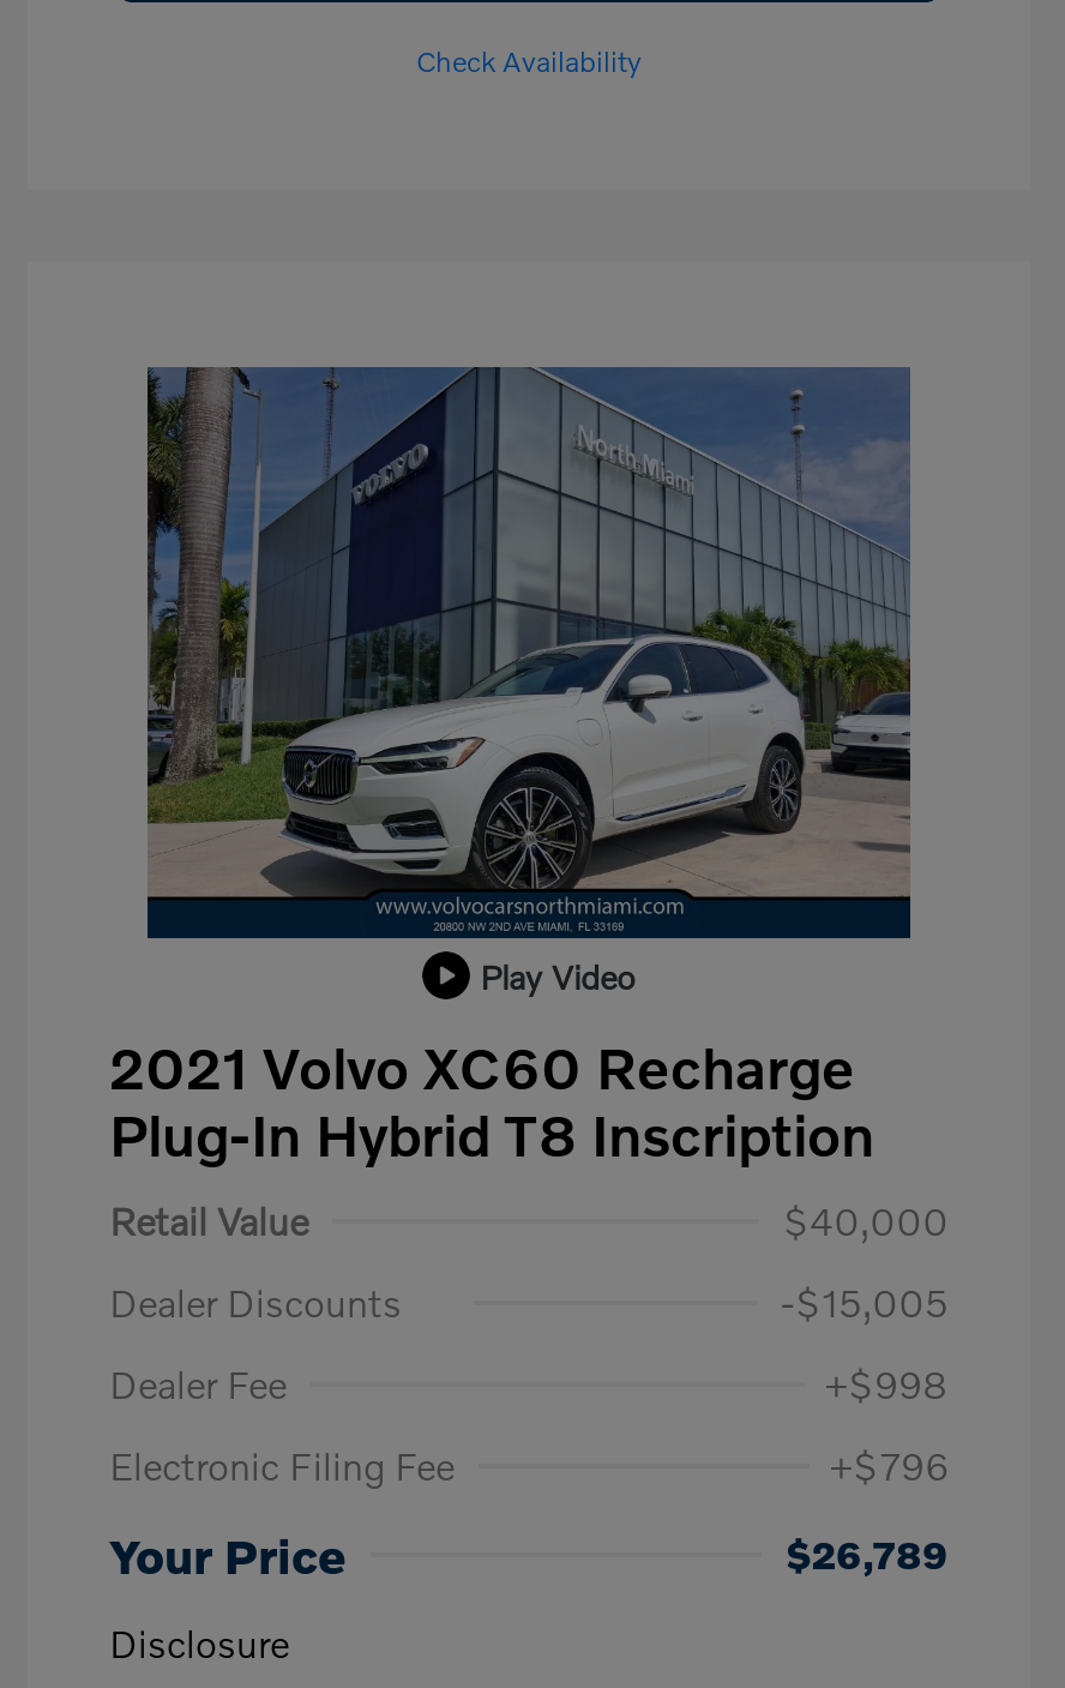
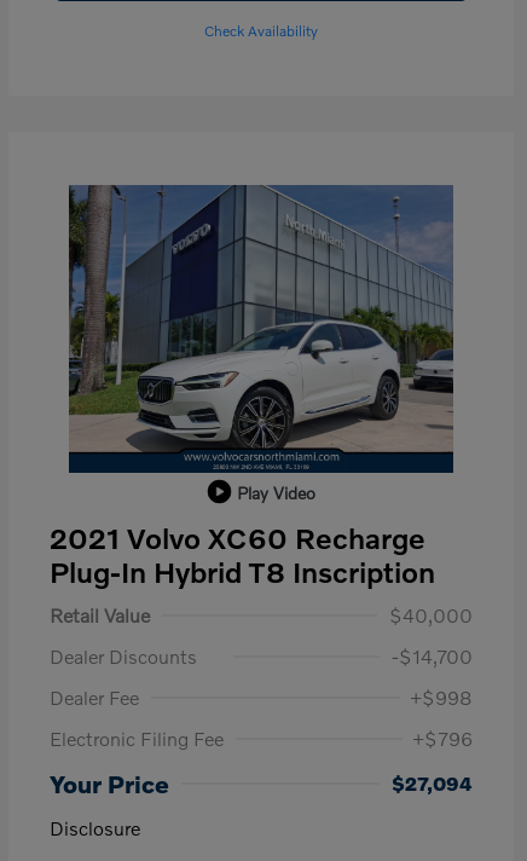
- -$15,005
+ -$14,700

- $26,789
+ $27,094
